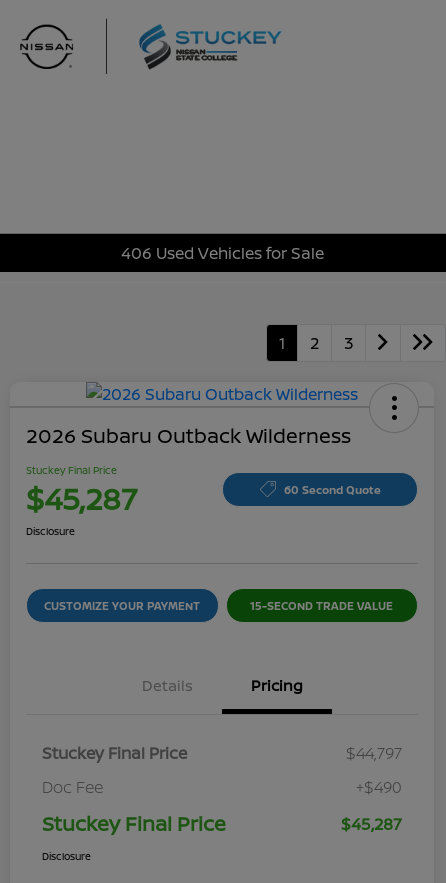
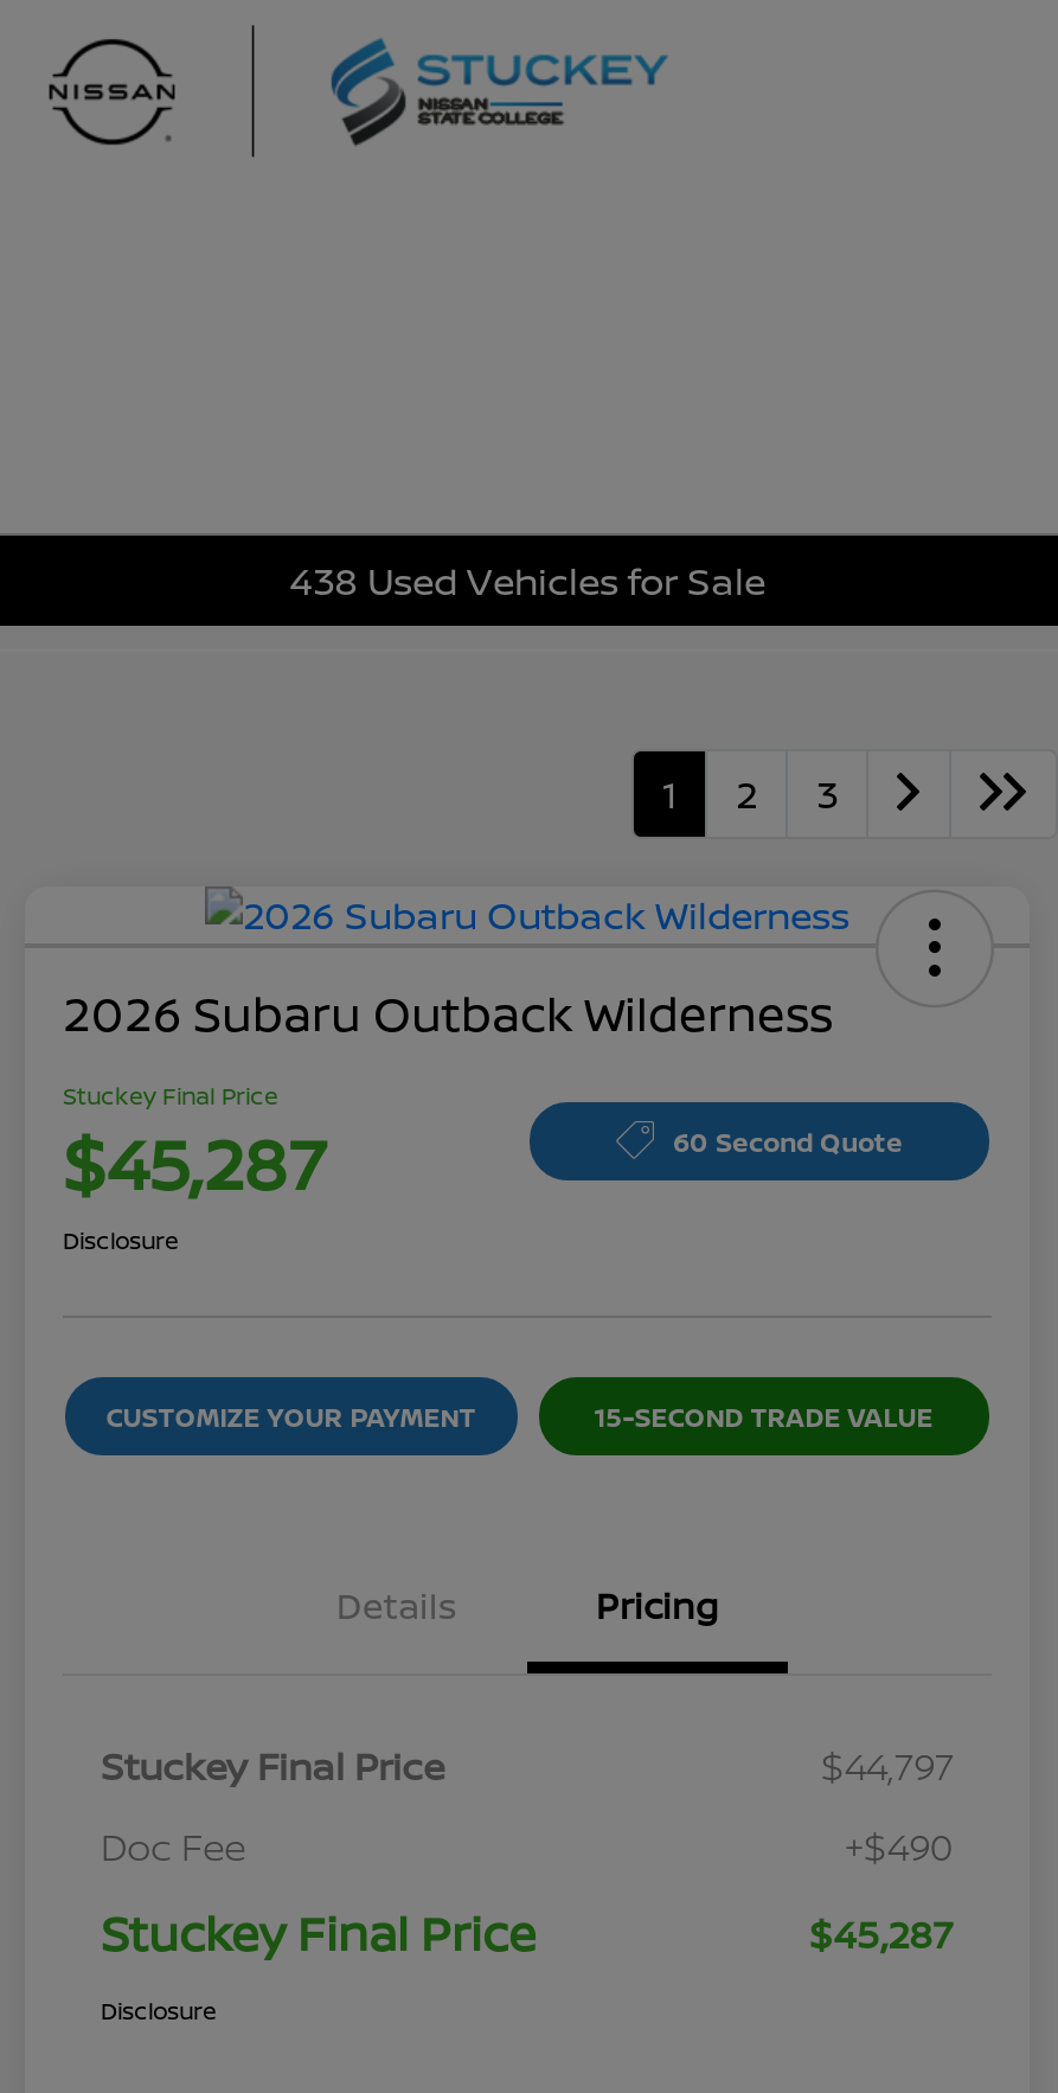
- 406 Used Vehicles for Sale
+ 438 Used Vehicles for Sale
